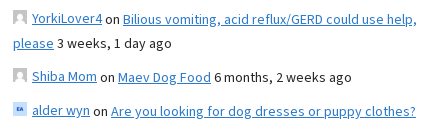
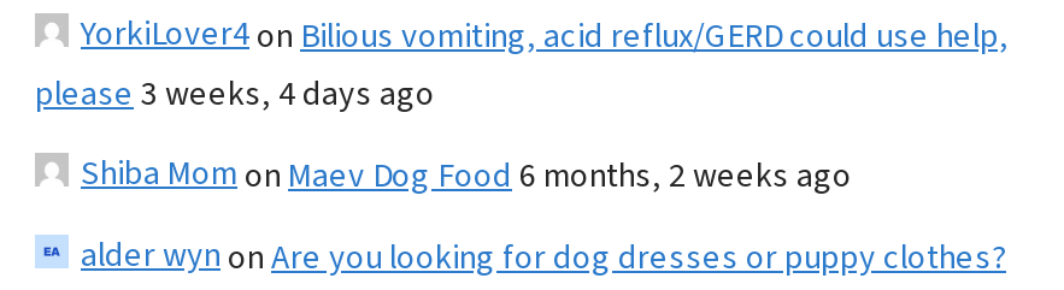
- please 3 weeks, 1 day ago
+ please 3 weeks, 4 days ago
